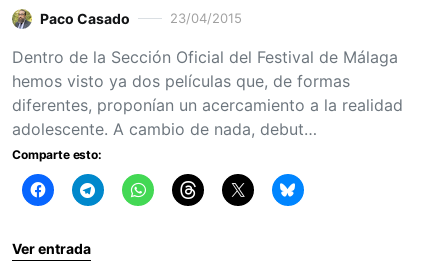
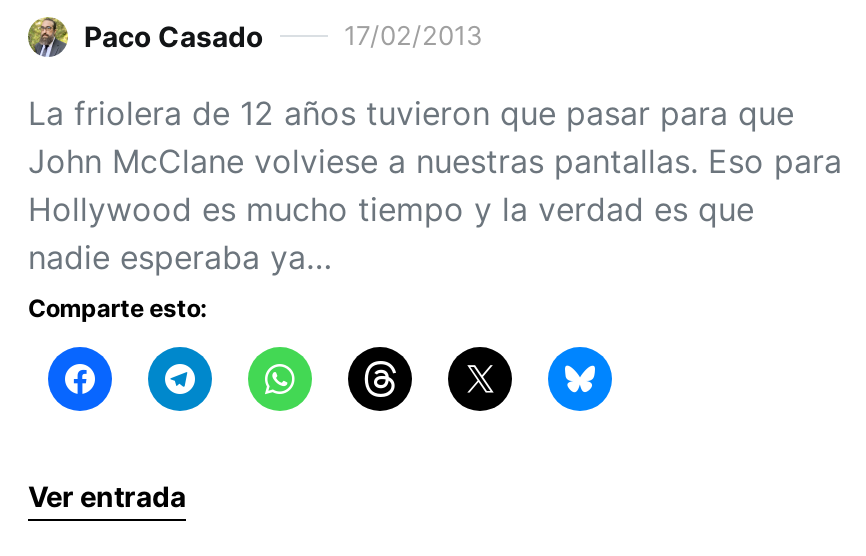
- 23/04/2015
+ 17/02/2013

- Dentro de la Sección Oficial del Festival de Málaga
- hemos visto ya dos películas que, de formas
- diferentes, proponían un acercamiento a la realidad
- adolescente. A cambio de nada, debut…
+ La friolera de 12 años tuvieron que pasar para que
+ John McClane volviese a nuestras pantallas. Eso para
+ Hollywood es mucho tiempo y la verdad es que
+ nadie esperaba ya…
